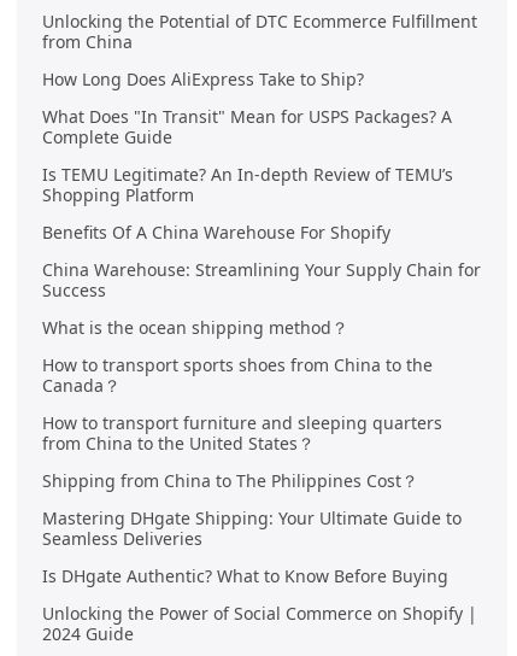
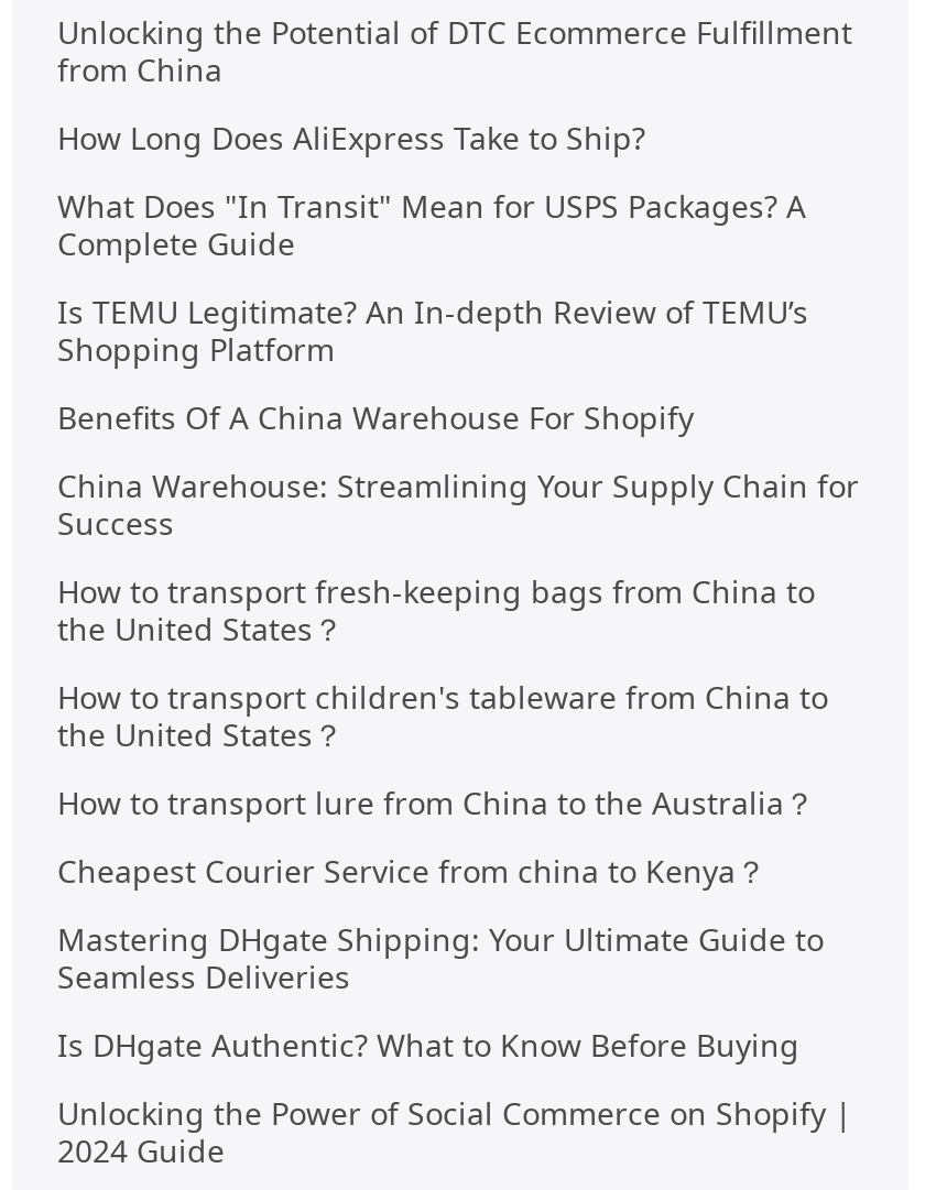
- What is the ocean shipping method？
+ How to transport fresh-keeping bags from China to
+ the United States？

- How to transport sports shoes from China to the
- Canada？
+ How to transport children's tableware from China to
+ the United States？

- How to transport furniture and sleeping quarters
- from China to the United States？
+ How to transport lure from China to the Australia？

- Shipping from China to The Philippines Cost？
+ Cheapest Courier Service from china to Kenya？
